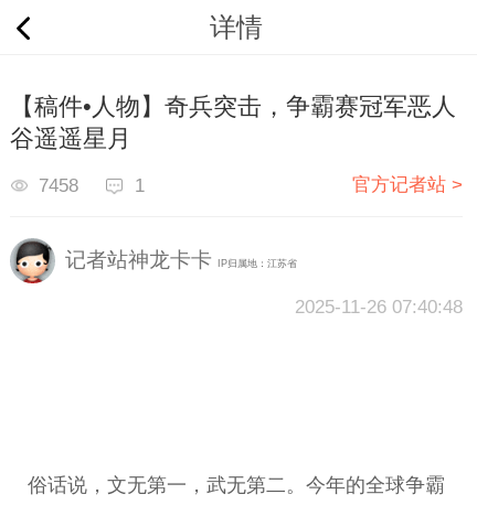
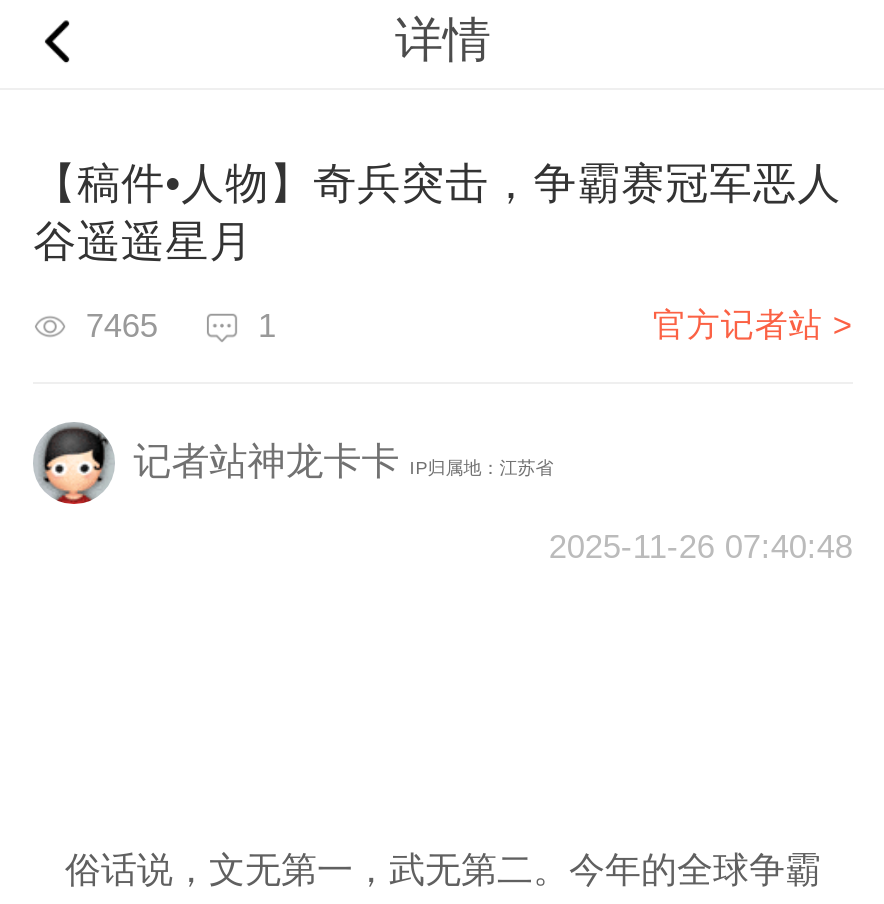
- 7458
+ 7465
